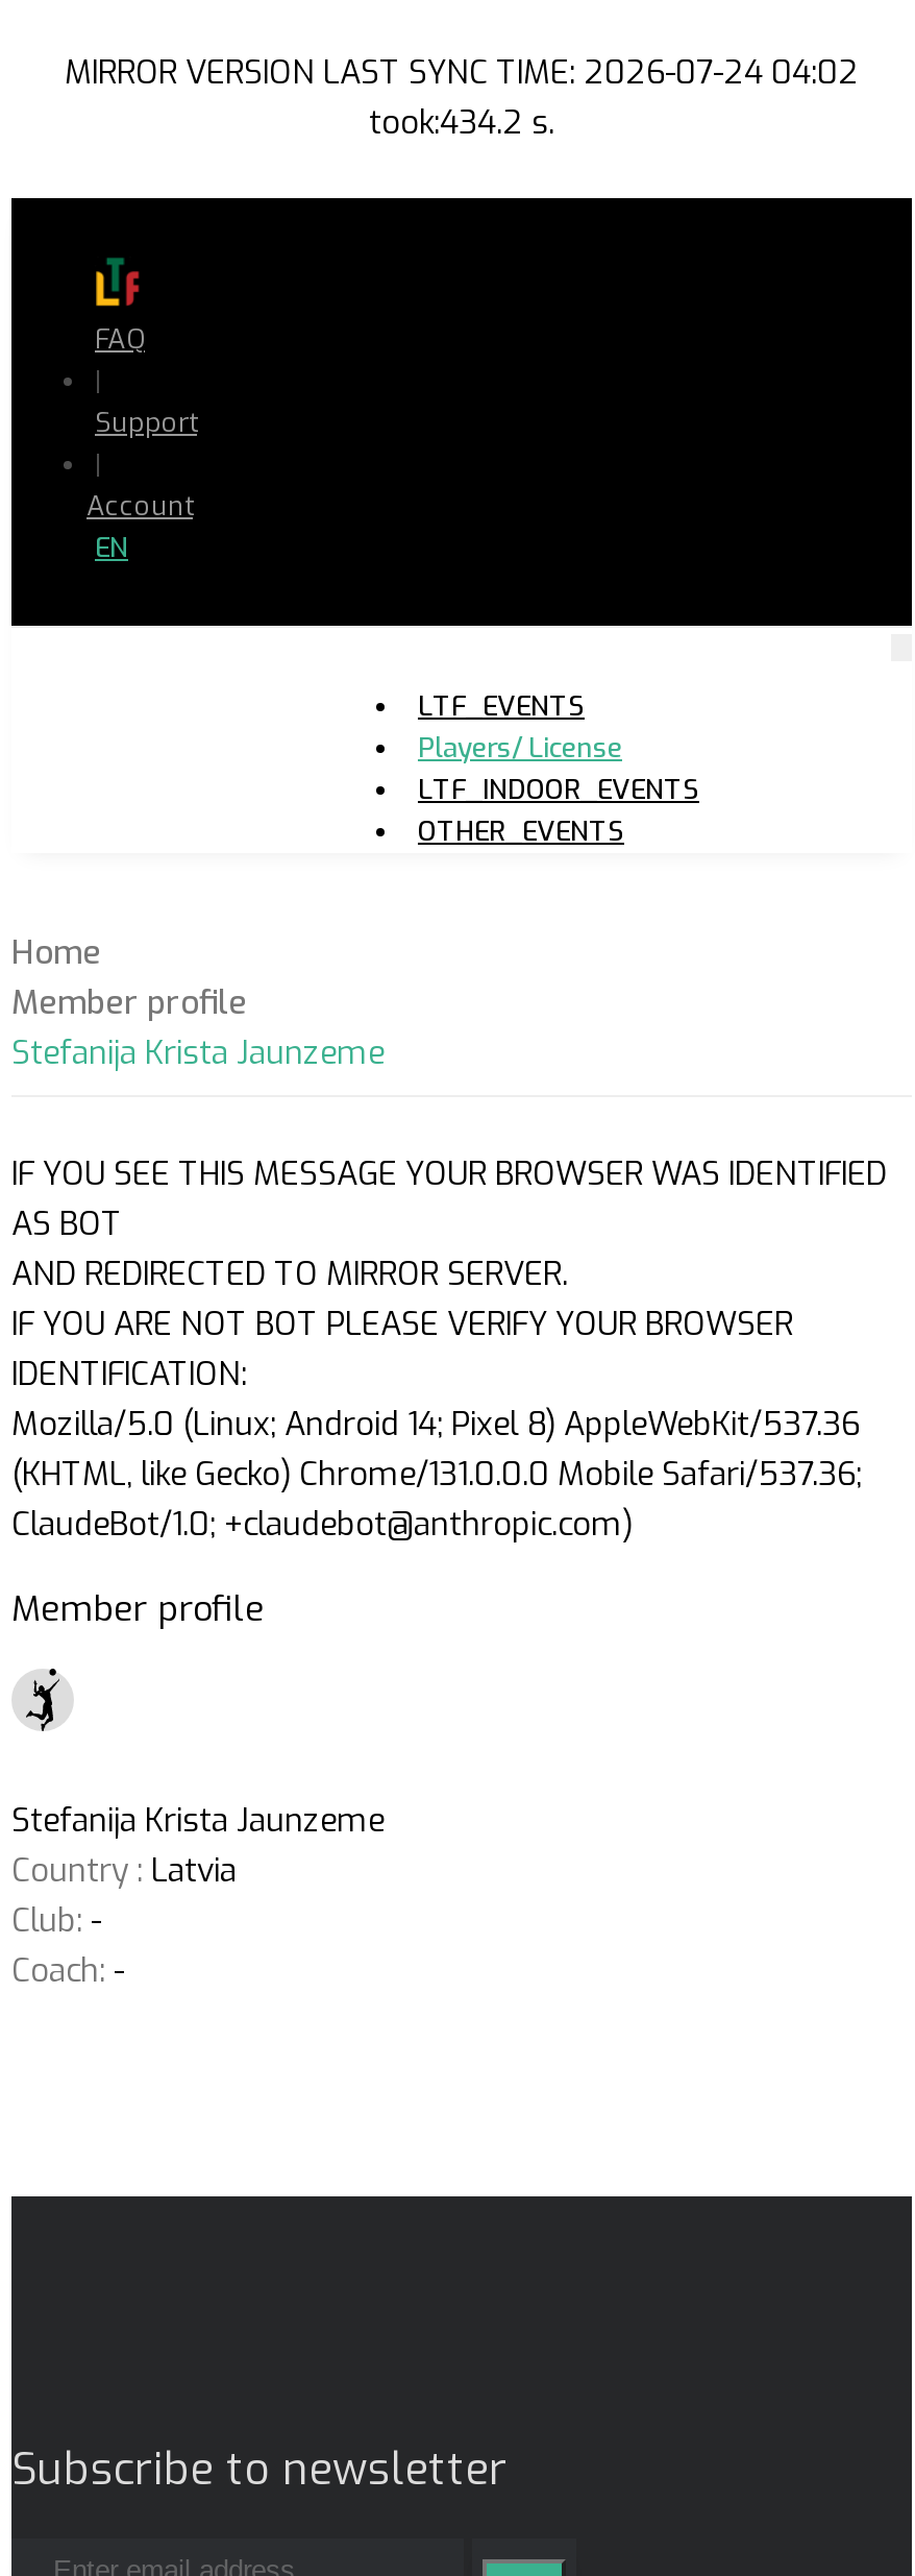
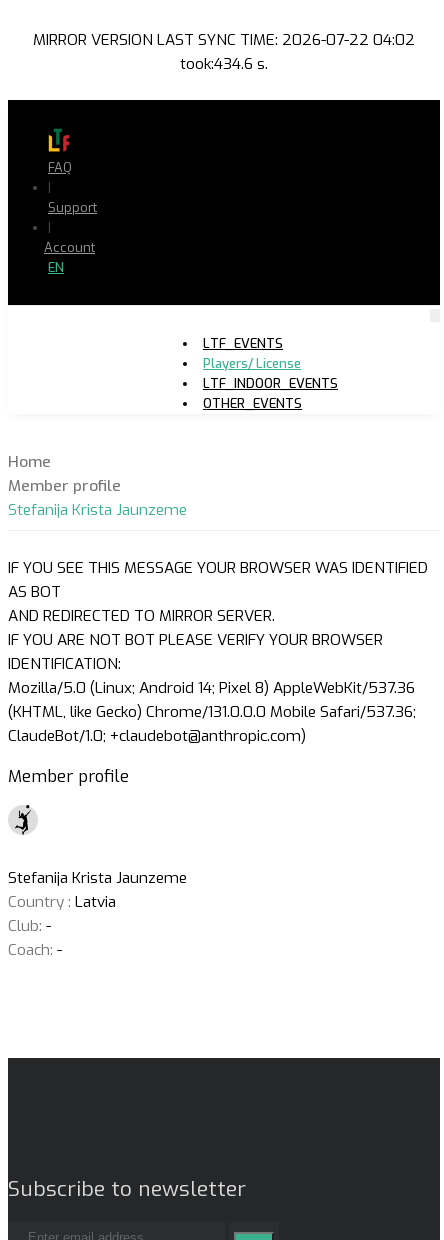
- MIRROR VERSION LAST SYNC TIME: 2026-07-24 04:02
+ MIRROR VERSION LAST SYNC TIME: 2026-07-22 04:02

- took:434.2 s.
+ took:434.6 s.
